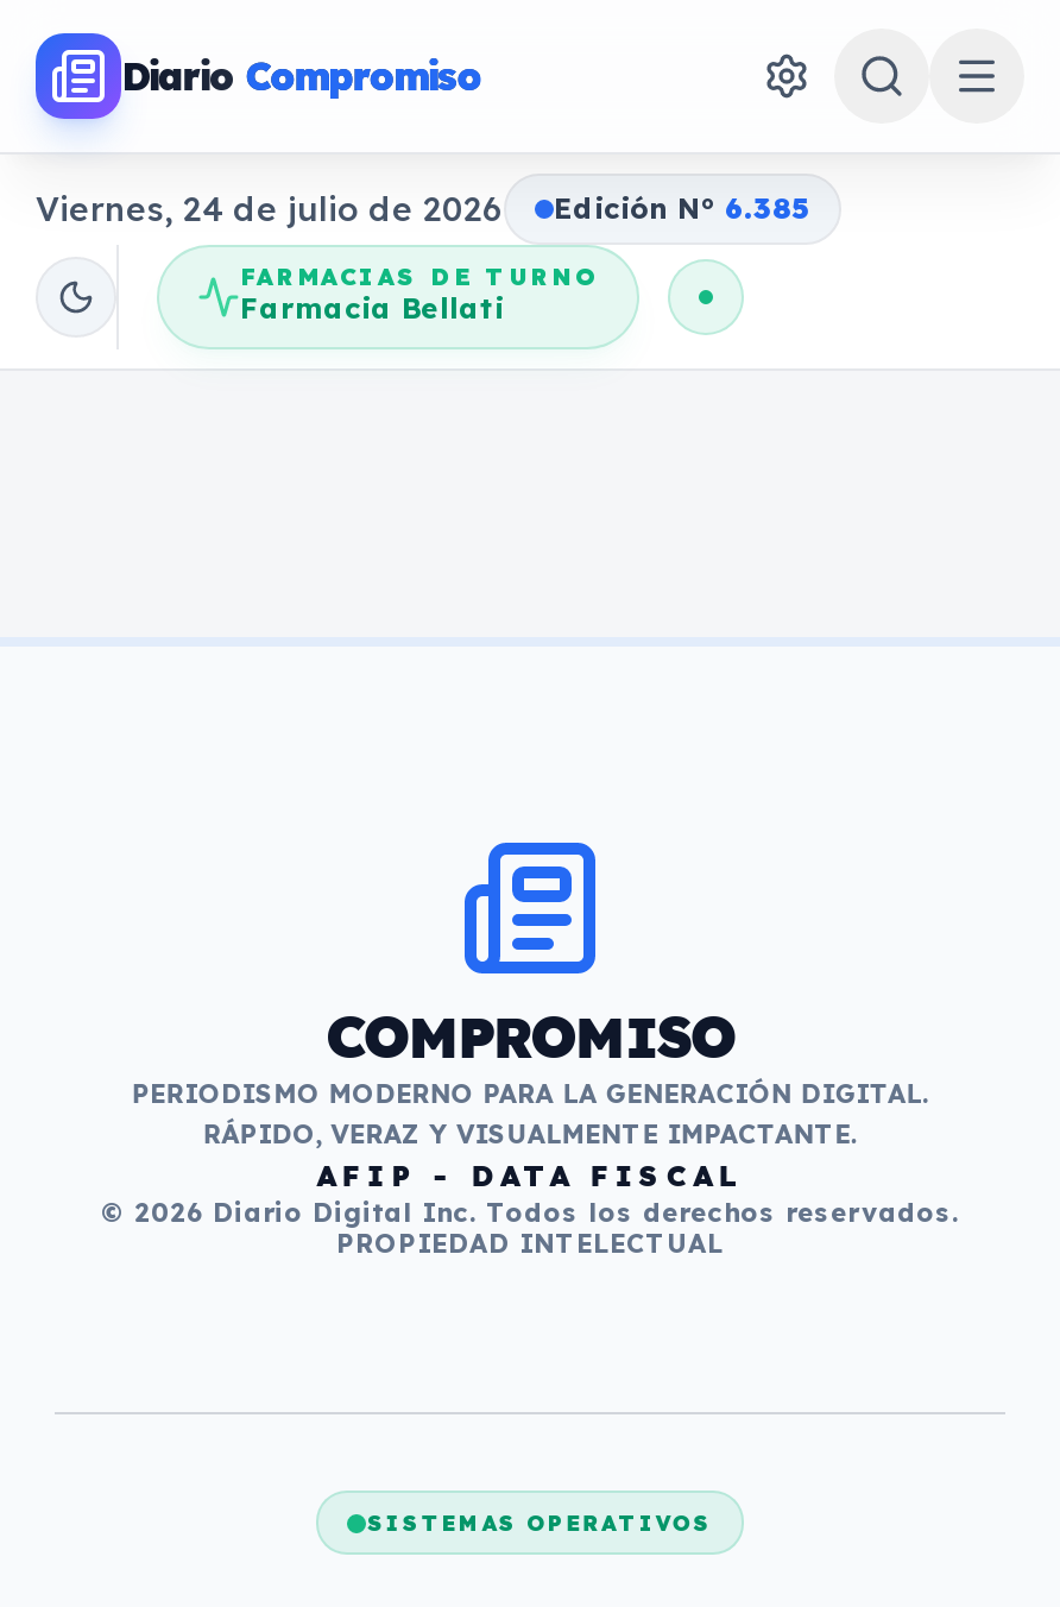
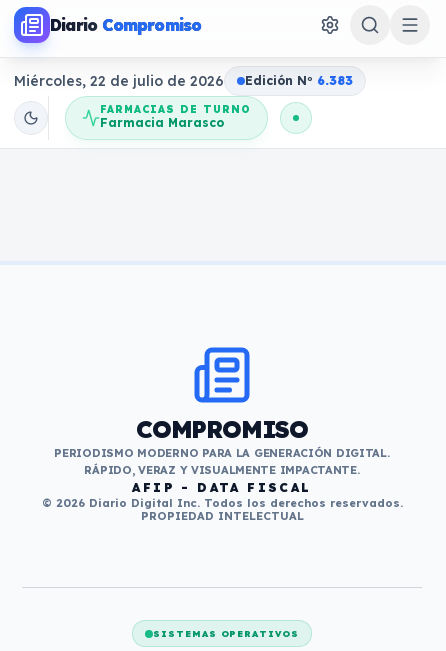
- Viernes, 24 de julio de 2026
+ Miércoles, 22 de julio de 2026

- Edición No 6.385
+ Edición No 6.383

- Farmacia Bellati
+ Farmacia Marasco
